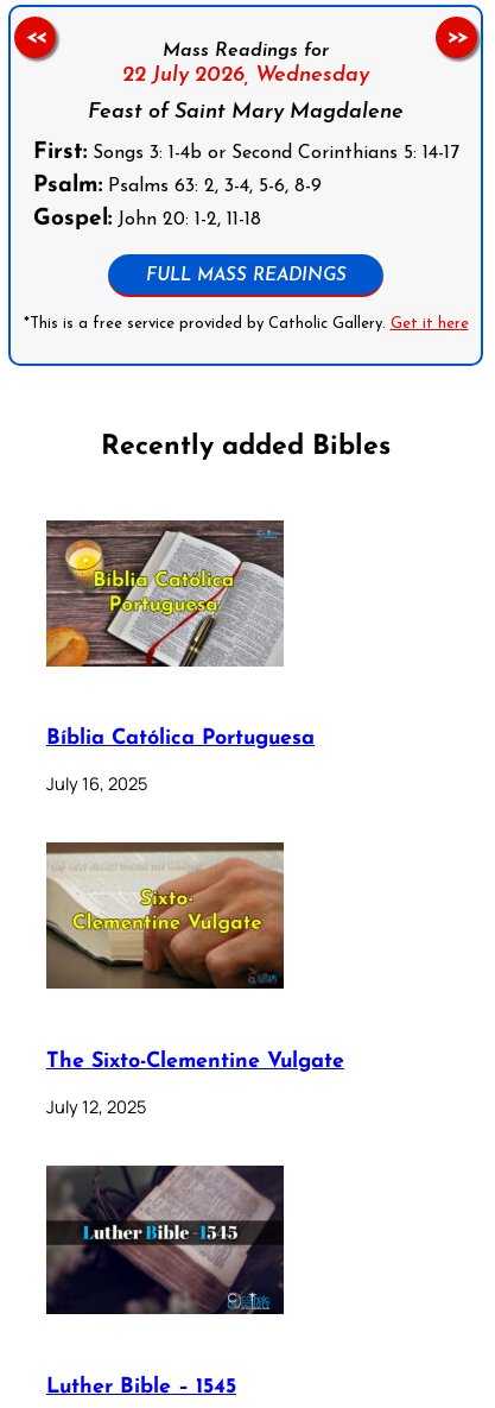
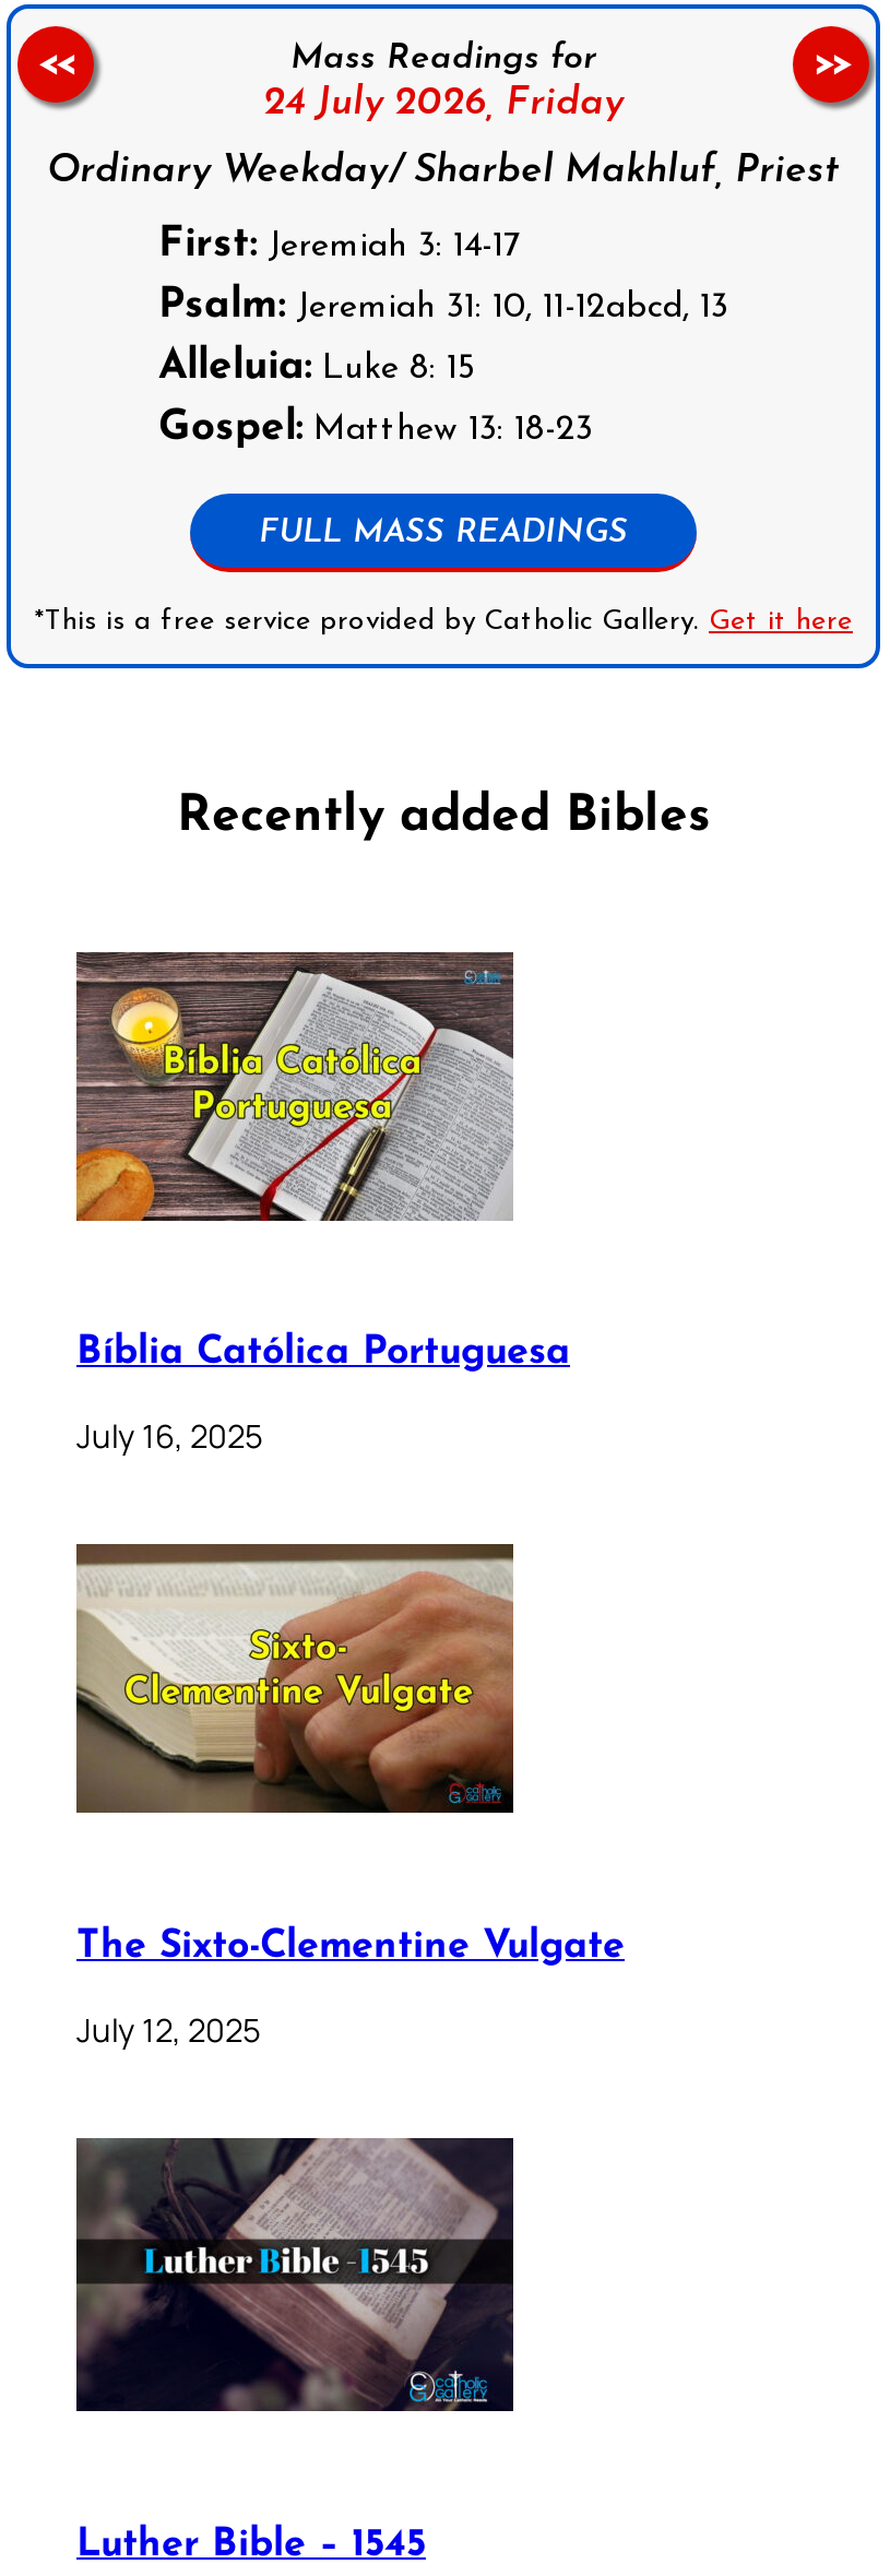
- 22 July 2026, Wednesday
- Feast of Saint Mary Magdalene
- First: Songs 3: 1-4b or Second Corinthians 5: 14-17
- Psalm: Psalms 63: 2, 3-4, 5-6, 8-9
- Gospel: John 20: 1-2, 11-18
+ 24 July 2026, Friday
+ Ordinary Weekday/ Sharbel Makhluf, Priest
+ First: Jeremiah 3: 14-17
+ Psalm: Jeremiah 31: 10, 11-12abcd, 13
+ Alleluia: Luke 8: 15
+ Gospel: Matthew 13: 18-23
